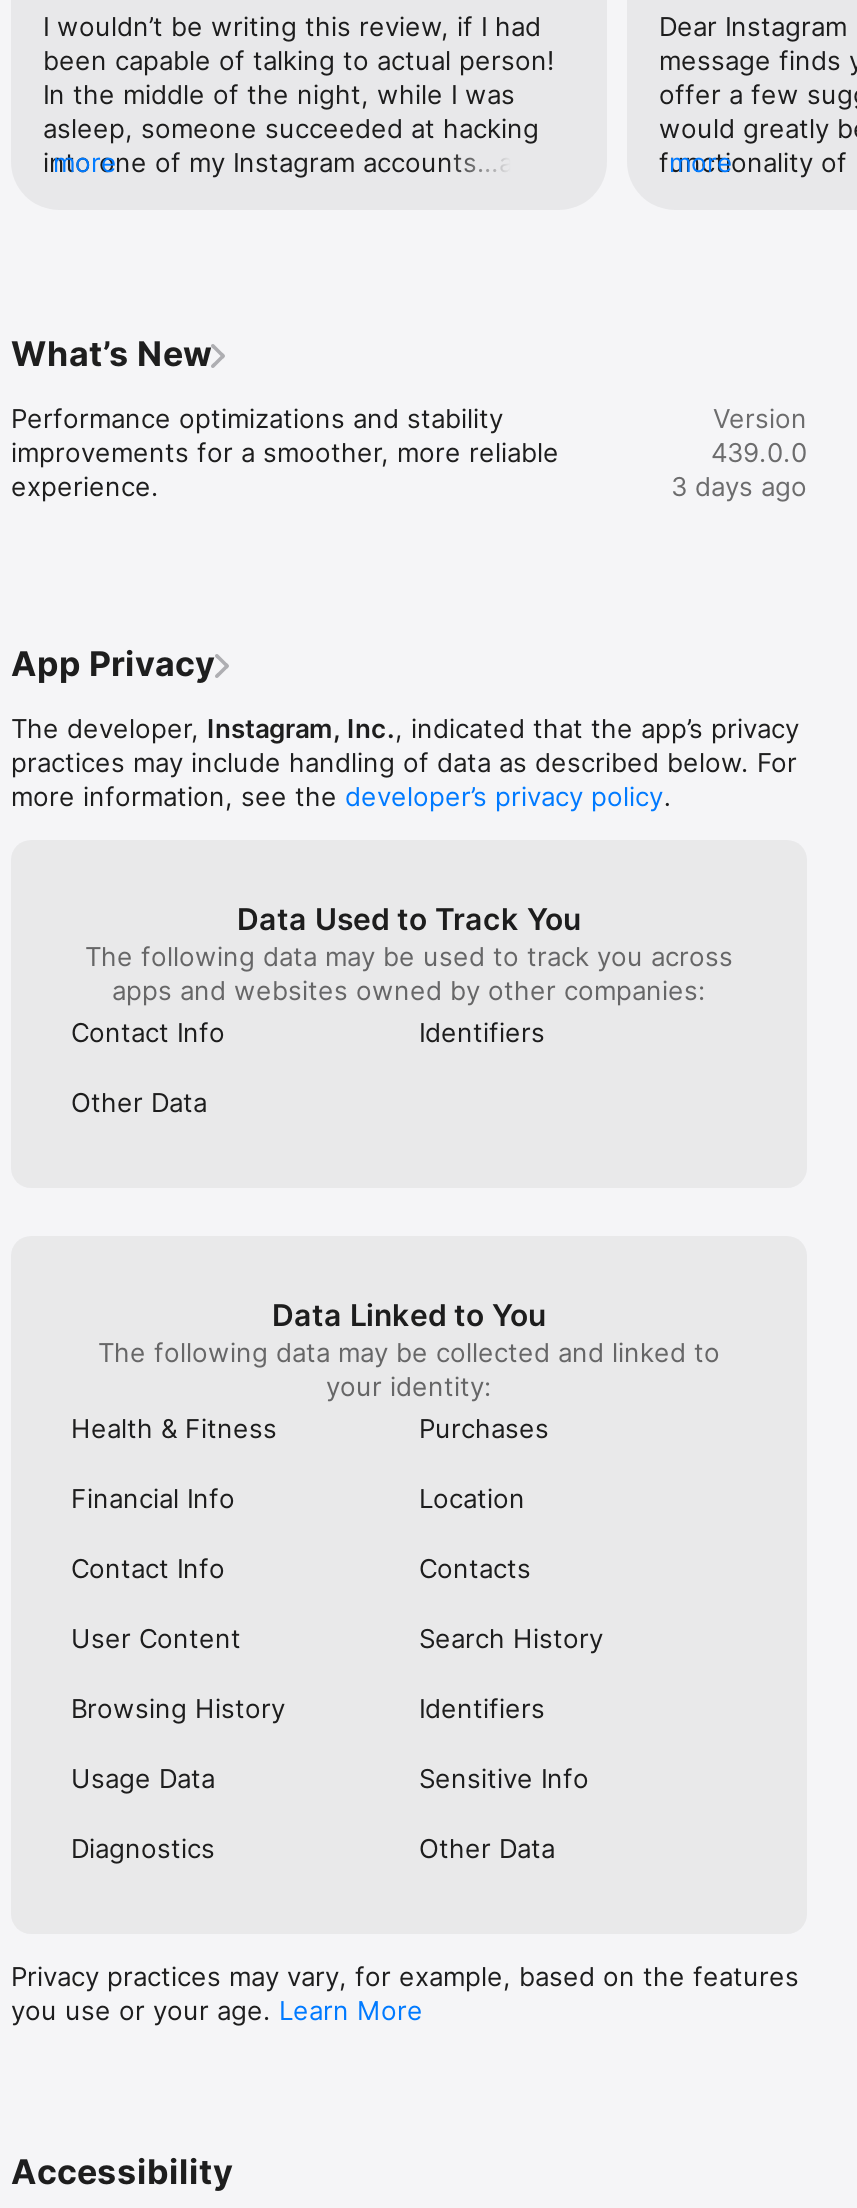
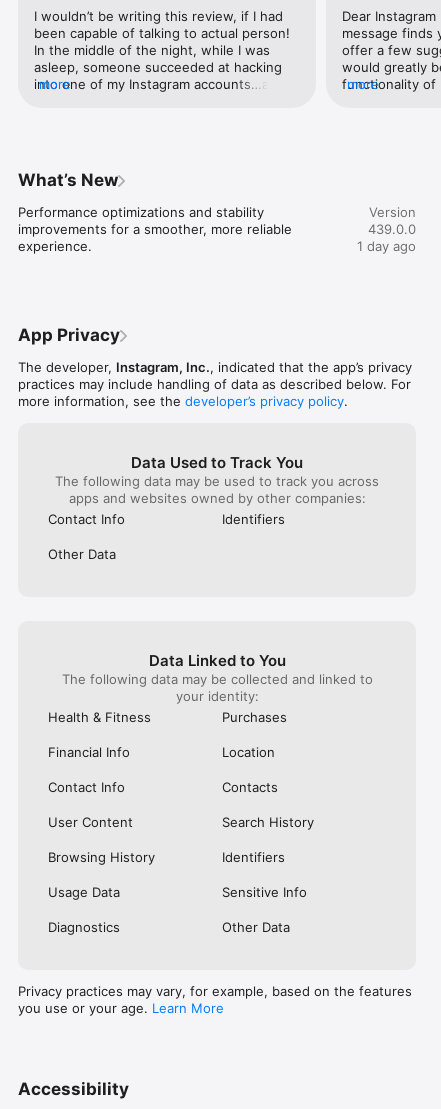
- 3 days ago
+ 1 day ago
